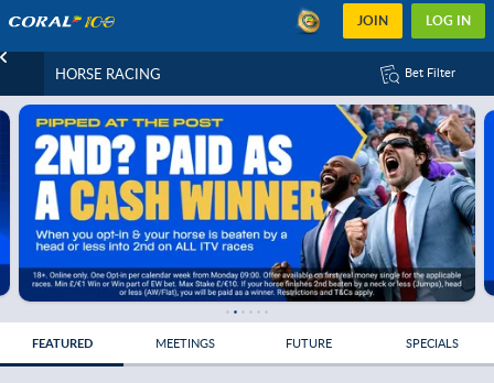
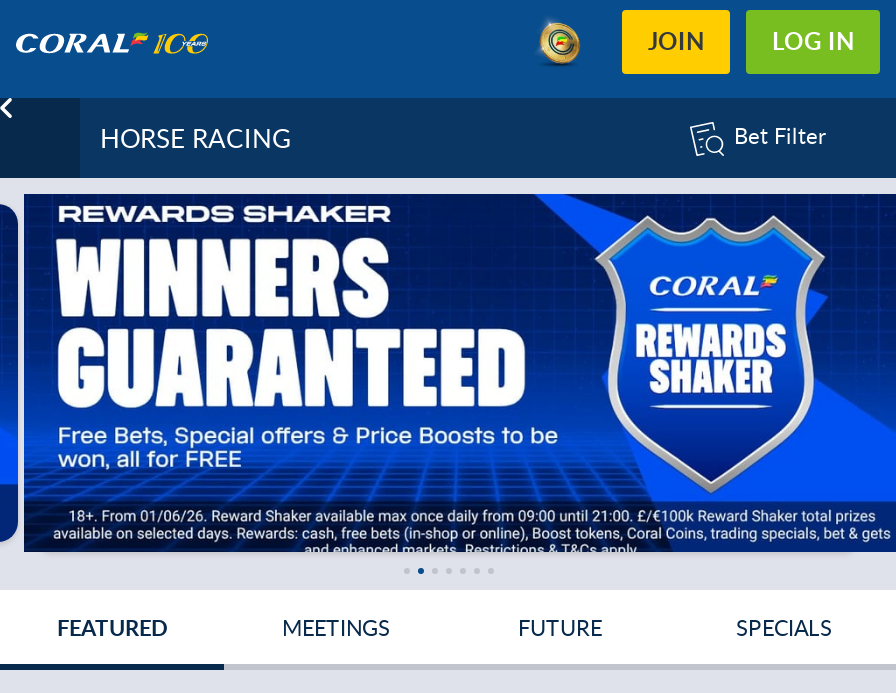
- [image]
+ [image]
